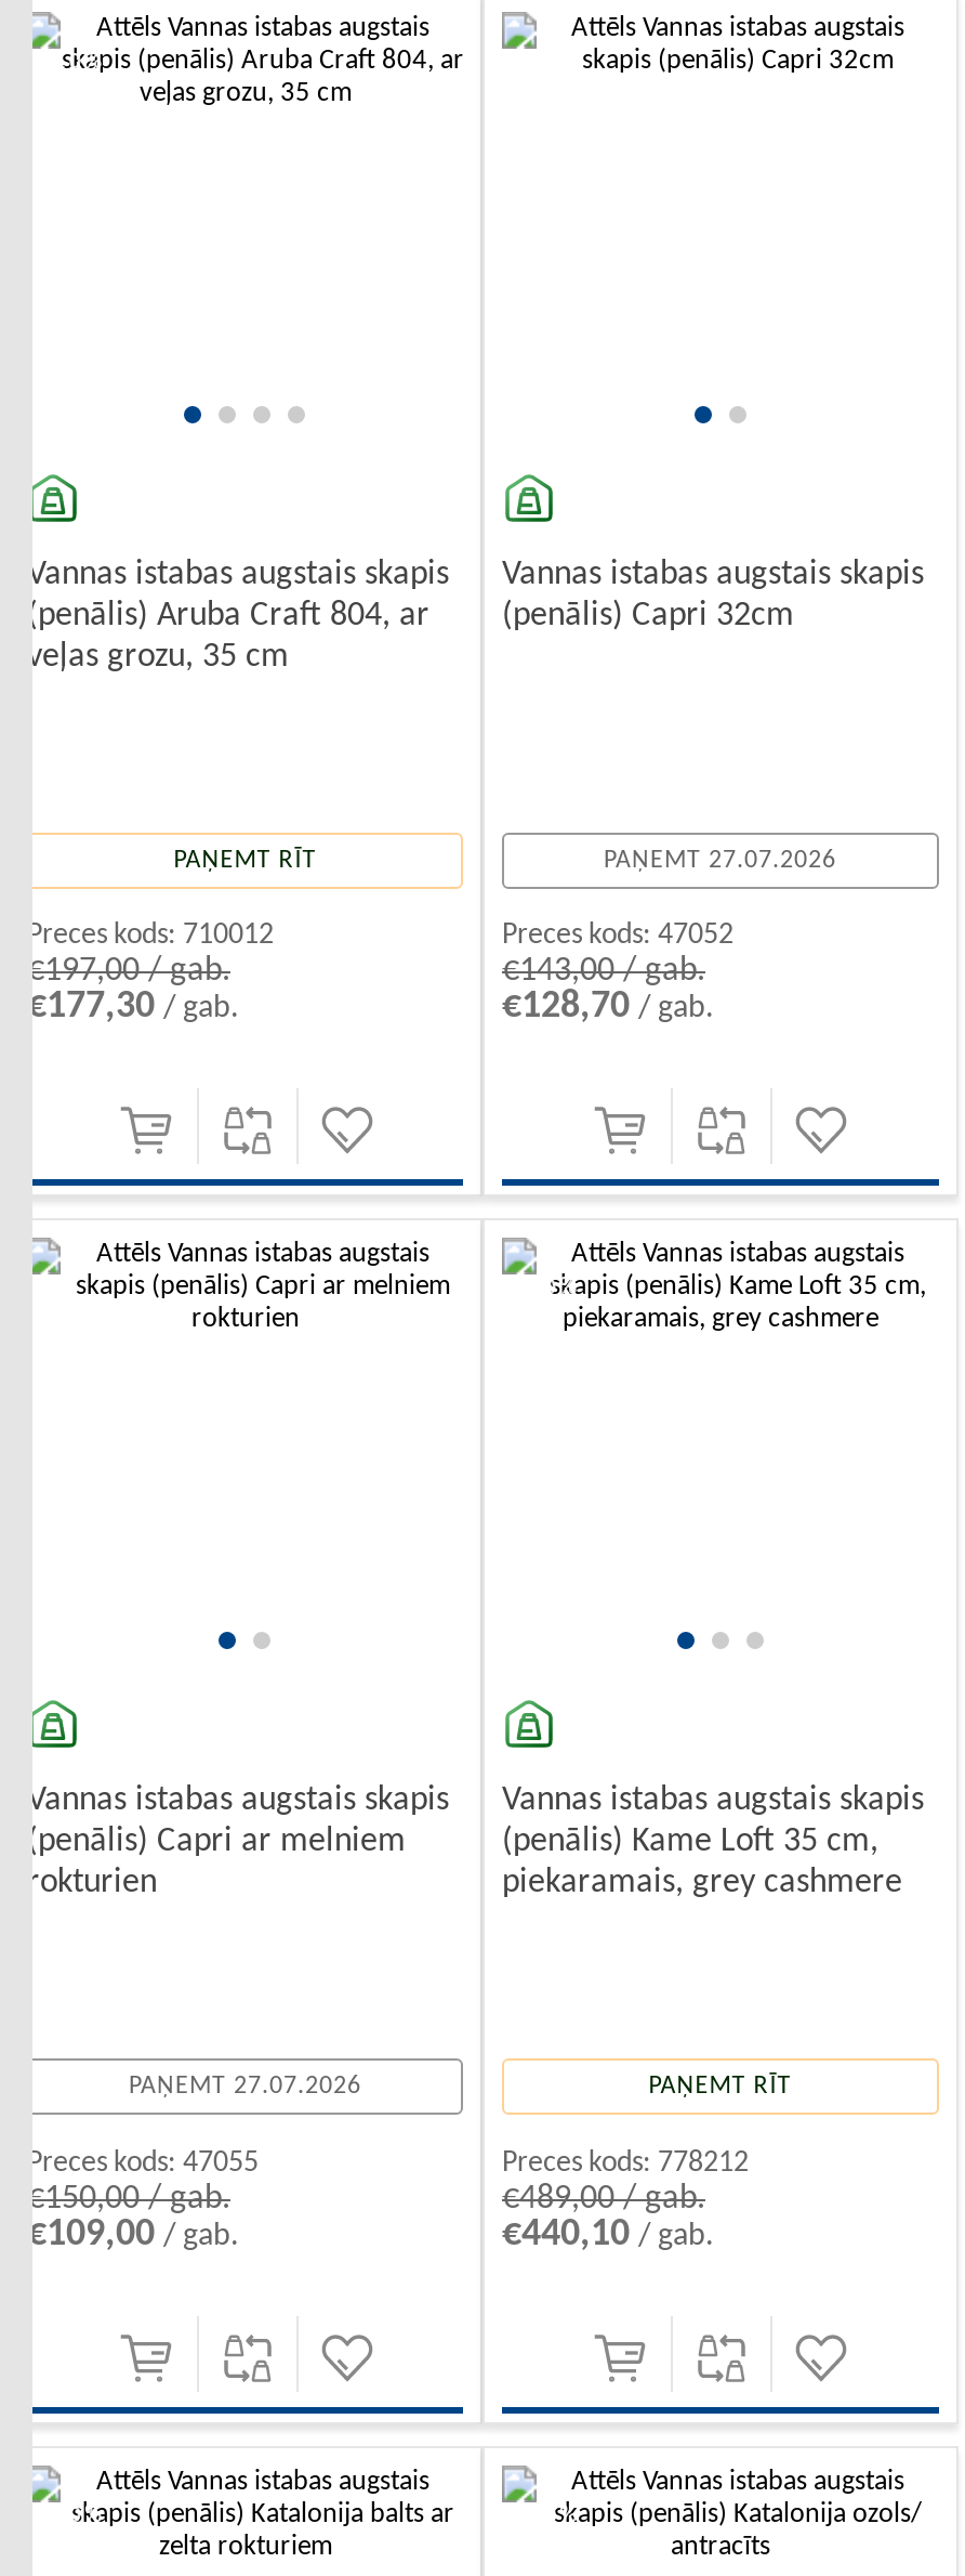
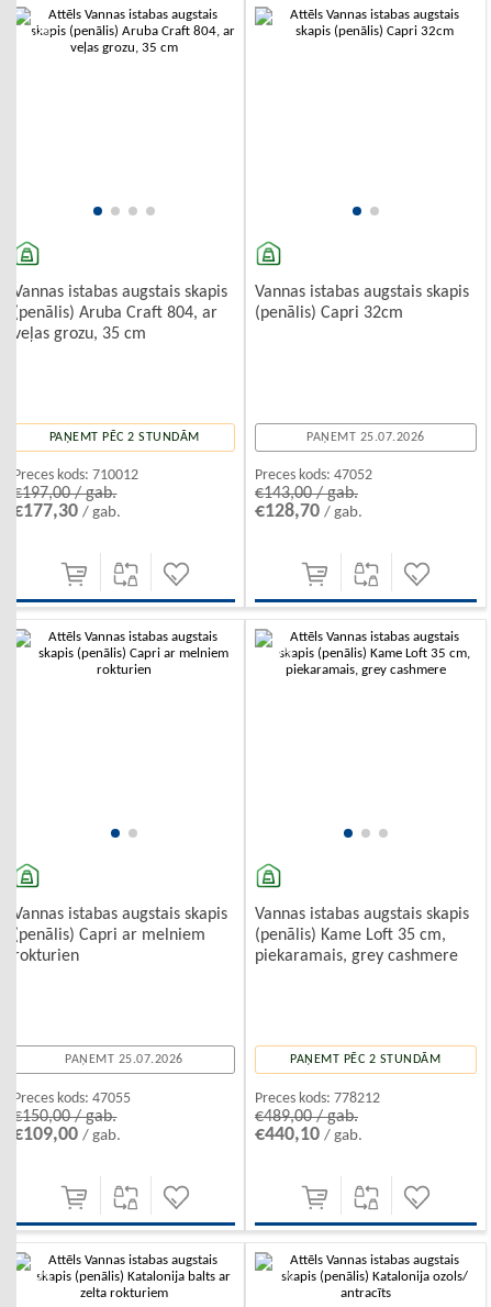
- PAŅEMT RĪT
+ PAŅEMT PĒC 2 STUNDĀM

- PAŅEMT 27.07.2026
+ PAŅEMT 25.07.2026

- PAŅEMT 27.07.2026
+ PAŅEMT 25.07.2026

- PAŅEMT RĪT
+ PAŅEMT PĒC 2 STUNDĀM
